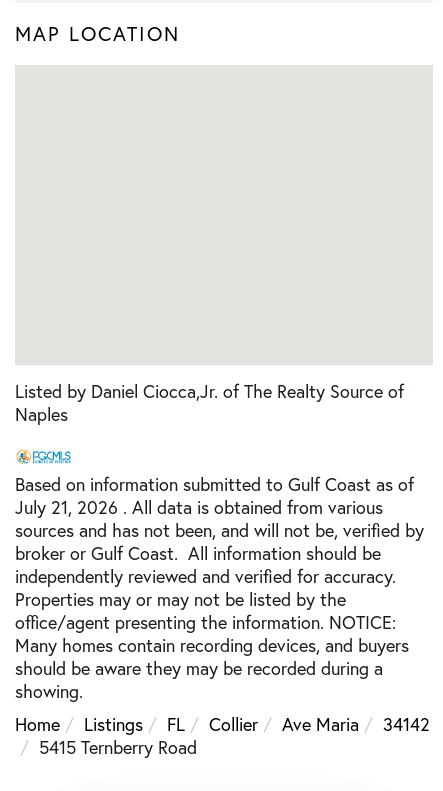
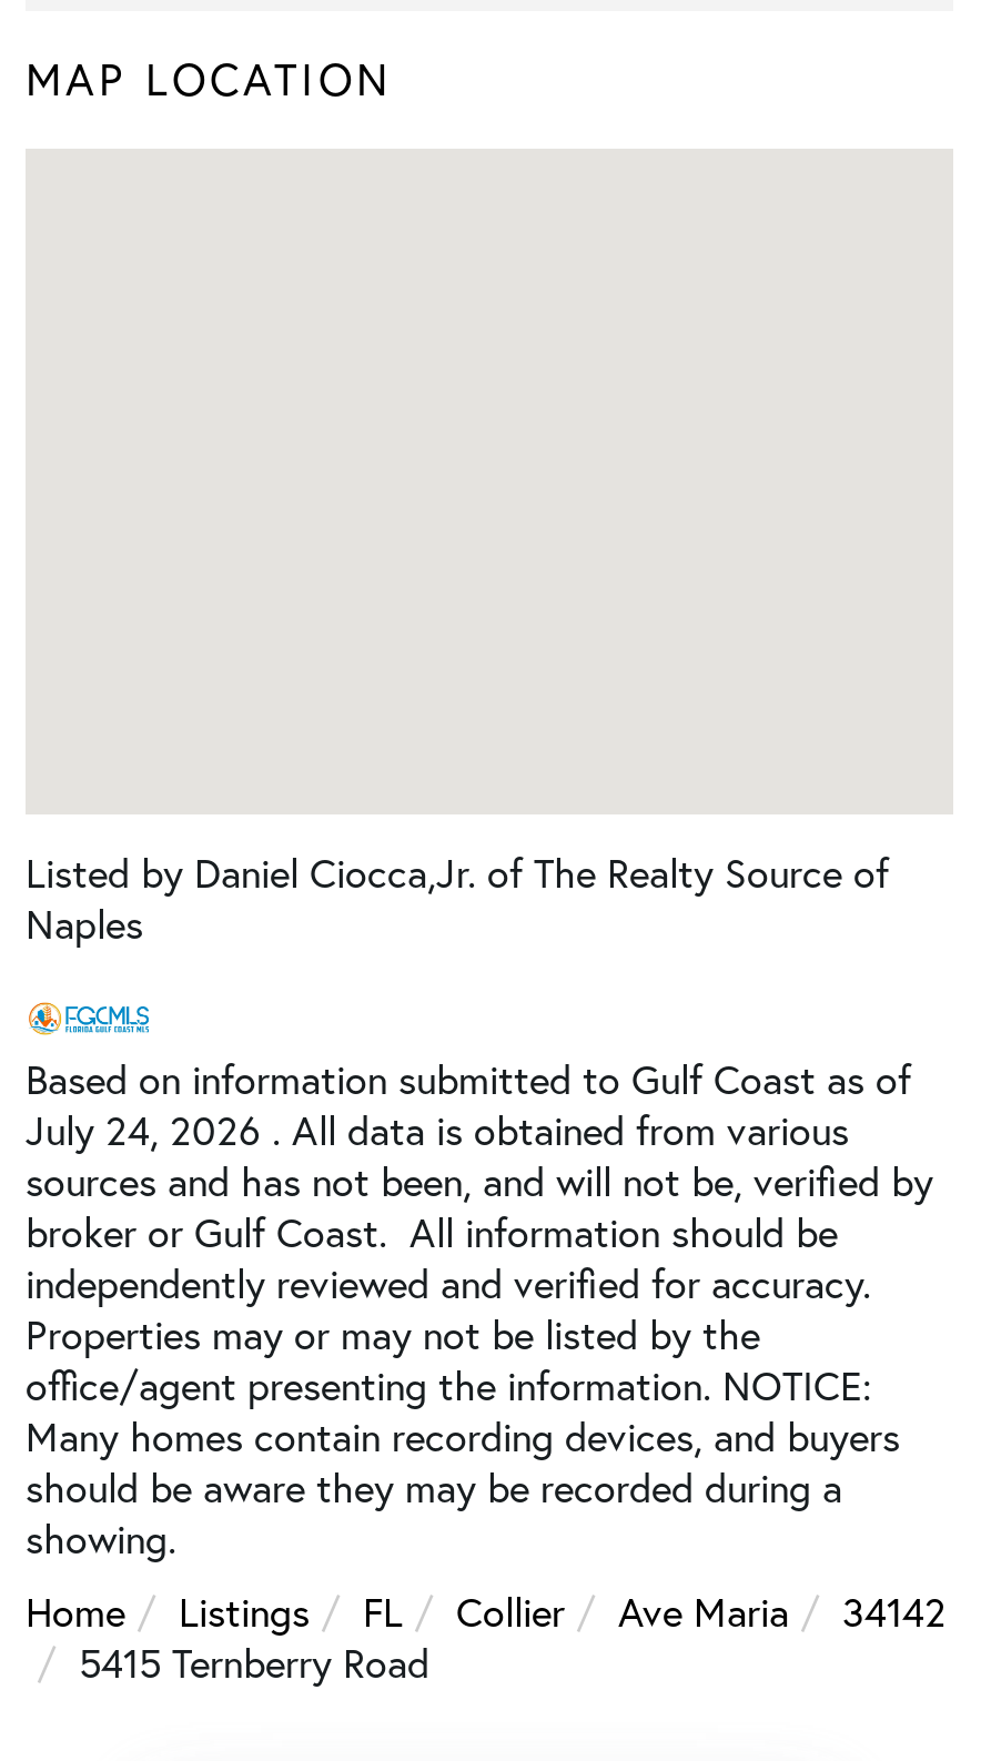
- July 21, 2026 . All data is obtained from various
+ July 24, 2026 . All data is obtained from various
